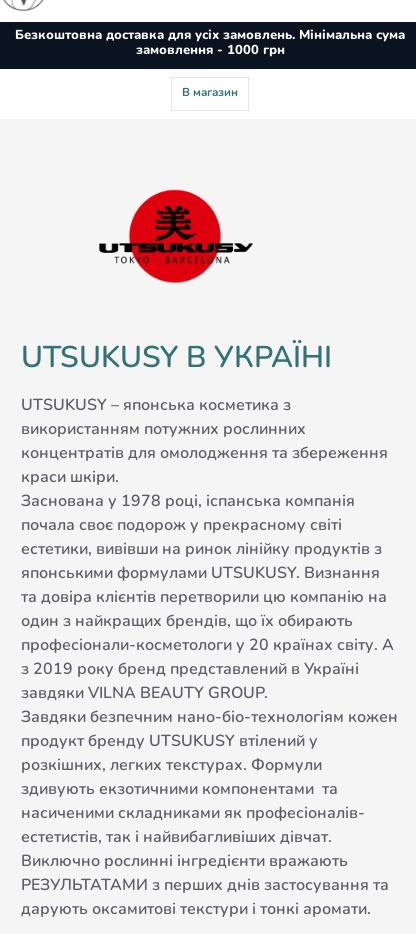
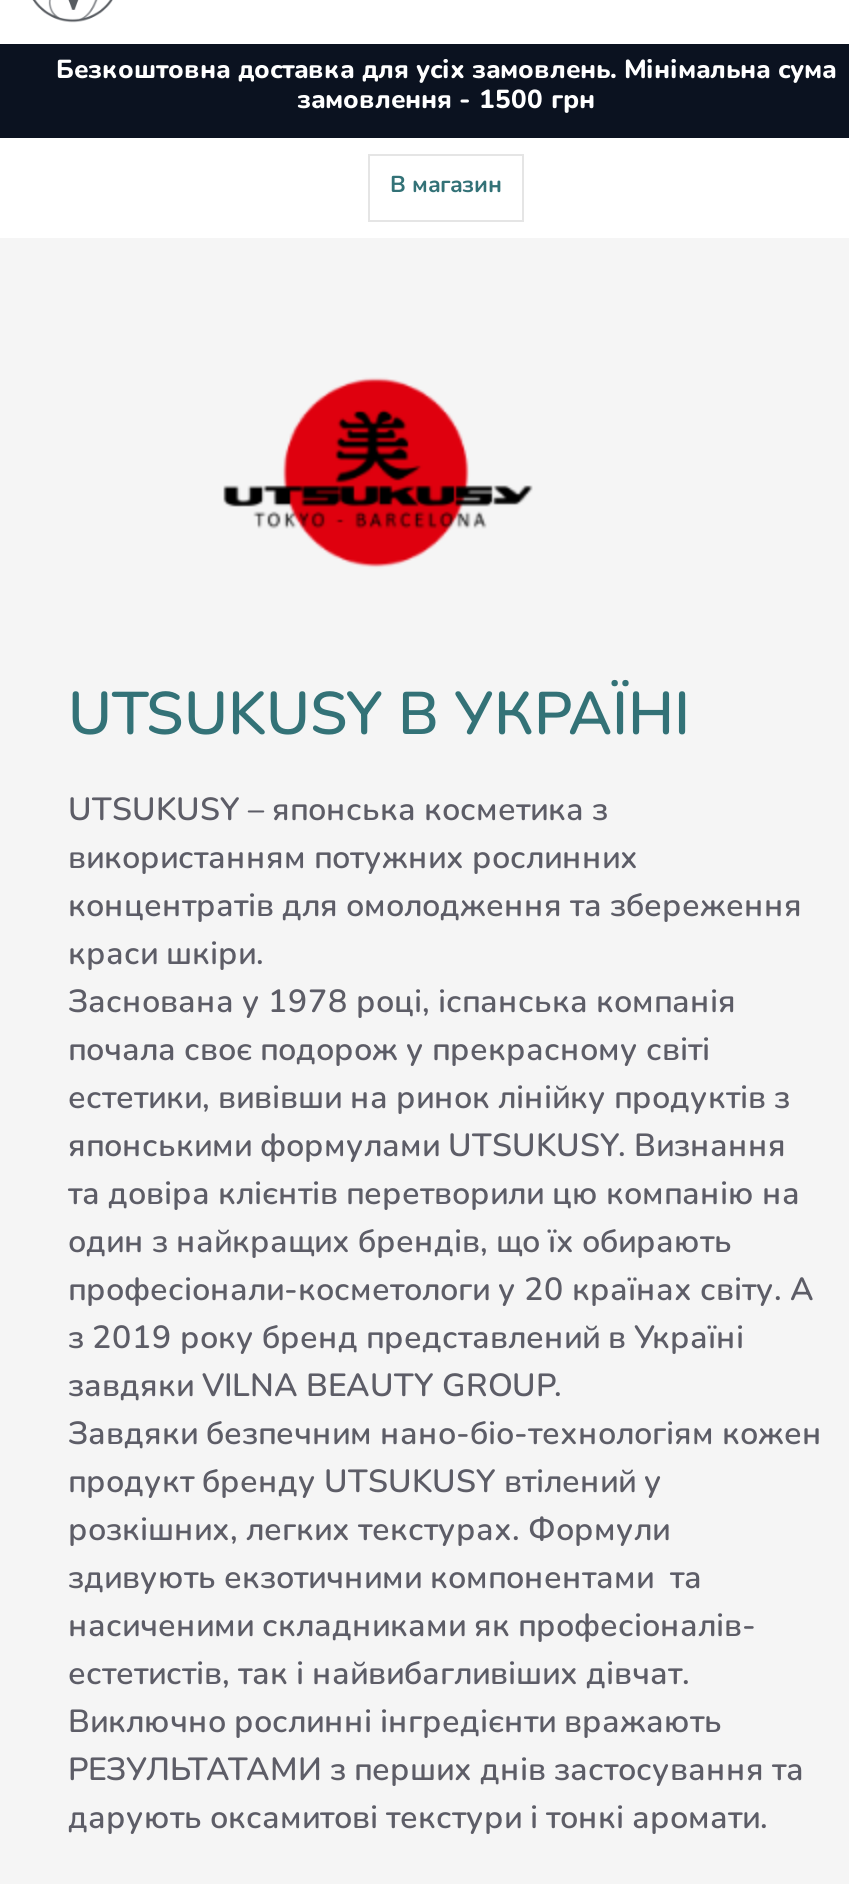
- замовлення - 1000 грн
+ замовлення - 1500 грн
